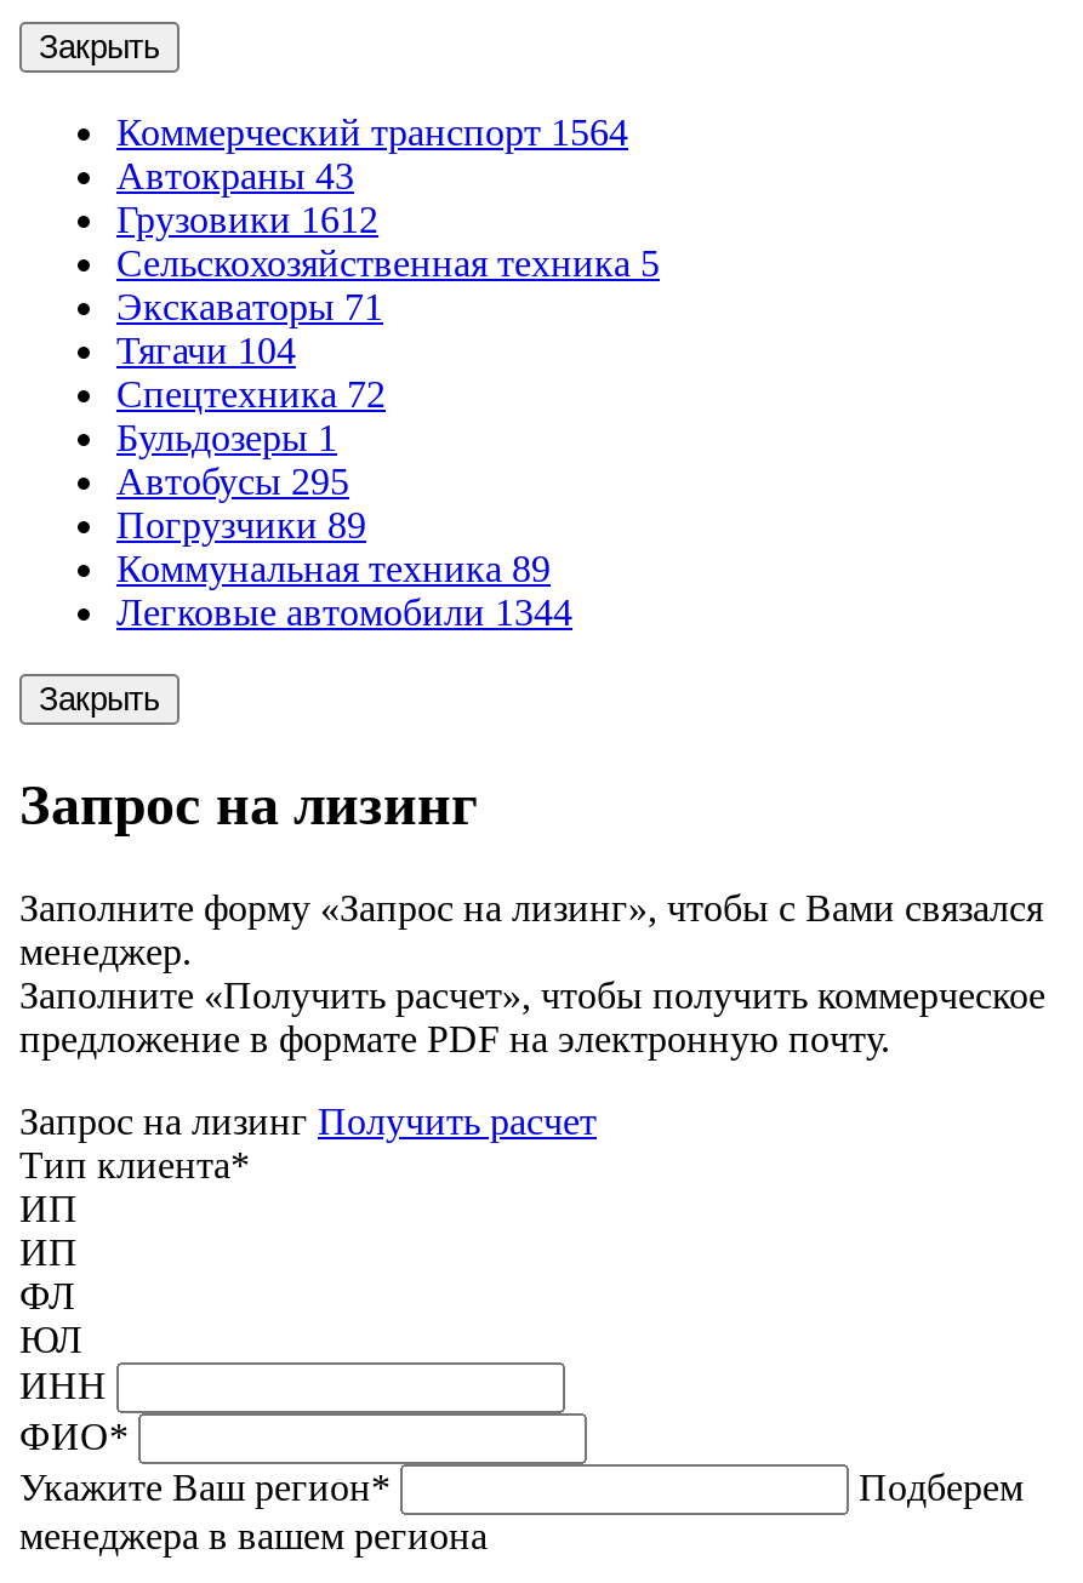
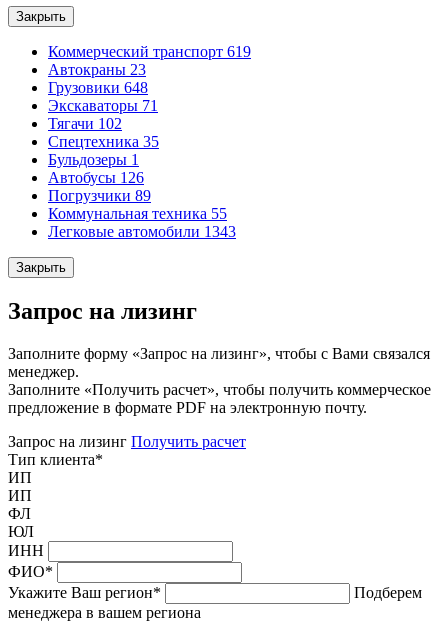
- Коммерческий транспорт 1564
- Автокраны 43
- Грузовики 1612
- Сельскохозяйственная техника 5
+ Коммерческий транспорт 619
+ Автокраны 23
+ Грузовики 648

- Тягачи 104
+ Тягачи 102

- Спецтехника 72
+ Спецтехника 35

- Автобусы 295
+ Автобусы 126

- Коммунальная техника 89
+ Коммунальная техника 55

- Легковые автомобили 1344
+ Легковые автомобили 1343
